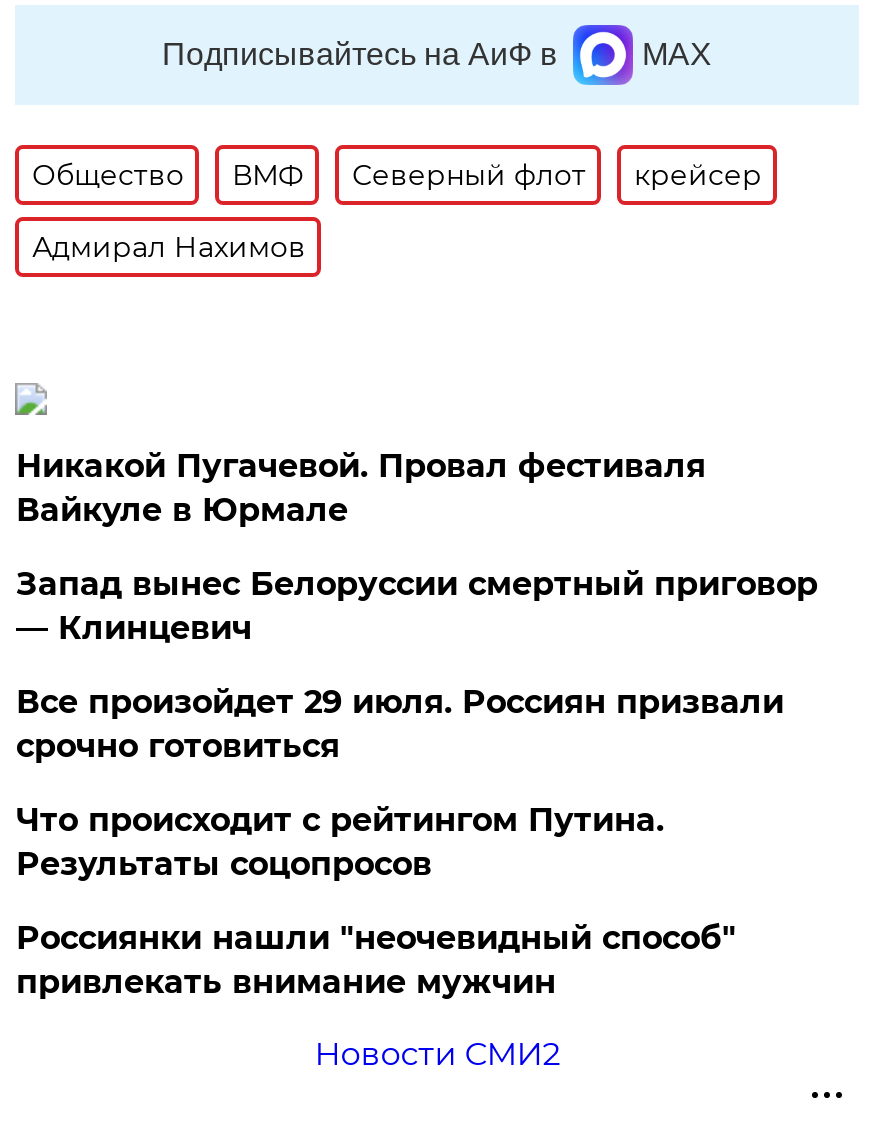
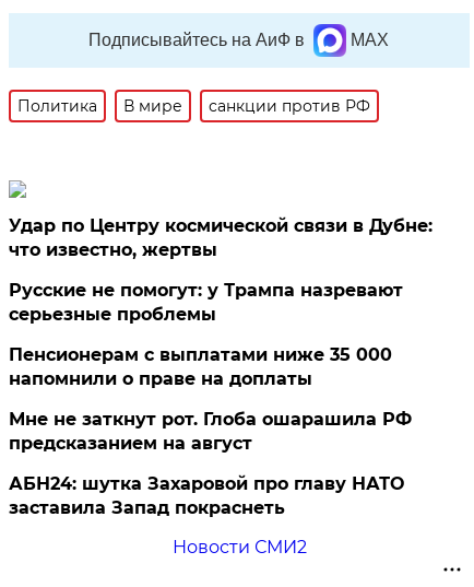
- Общество
- ВМФ
- Северный флот
- крейсер
- Адмирал Нахимов
+ Политика
+ В мире
+ санкции против РФ

- Никакой Пугачевой. Провал фестиваля
- Вайкуле в Юрмале
- Запад вынес Белоруссии смертный приговор
- — Клинцевич
- Все произойдет 29 июля. Россиян призвали
- срочно готовиться
- Что происходит с рейтингом Путина.
- Результаты соцопросов
- Россиянки нашли "неочевидный способ"
- привлекать внимание мужчин
+ Удар по Центру космической связи в Дубне:
+ что известно, жертвы
+ Русские не помогут: у Трампа назревают
+ серьезные проблемы
+ Пенсионерам с выплатами ниже 35 000
+ напомнили о праве на доплаты
+ Мне не заткнут рот. Глоба ошарашила РФ
+ предсказанием на август
+ АБН24: шутка Захаровой про главу НАТО
+ заставила Запад покраснеть
